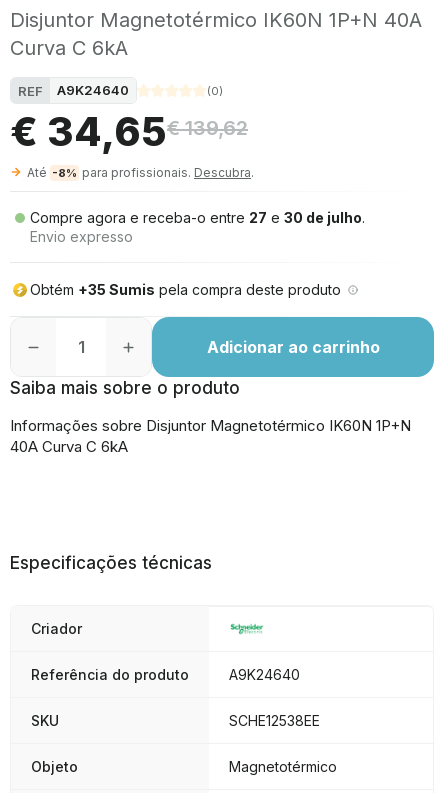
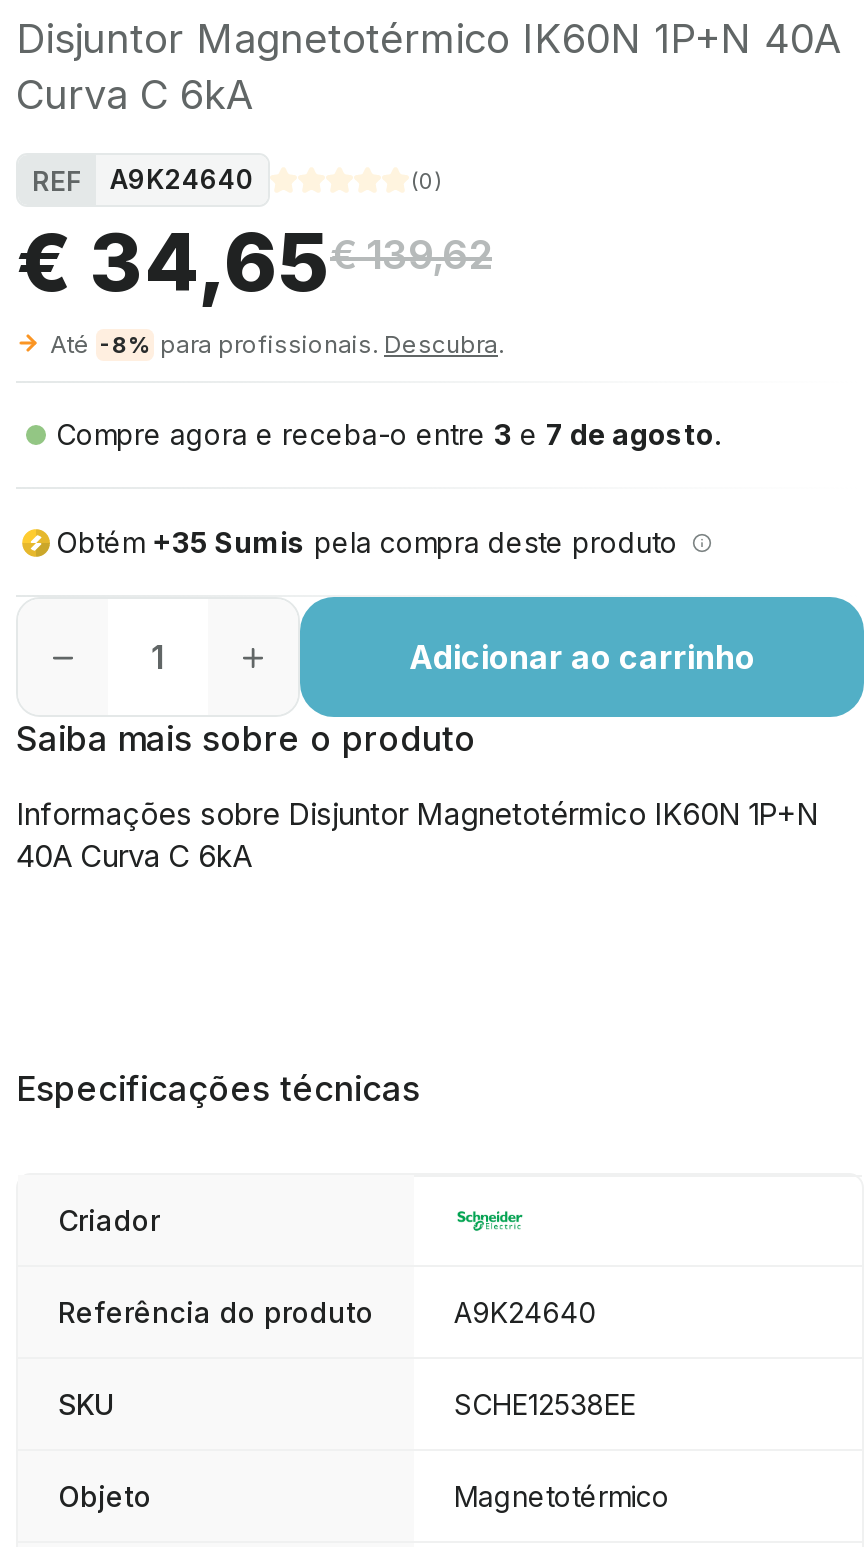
- Compre agora e receba-o entre 27 e 30 de julho.
- Envio expresso
+ Compre agora e receba-o entre 3 e 7 de agosto.
